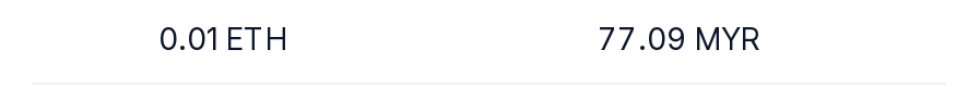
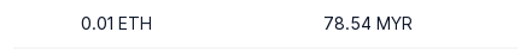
- 77.09 MYR
+ 78.54 MYR
